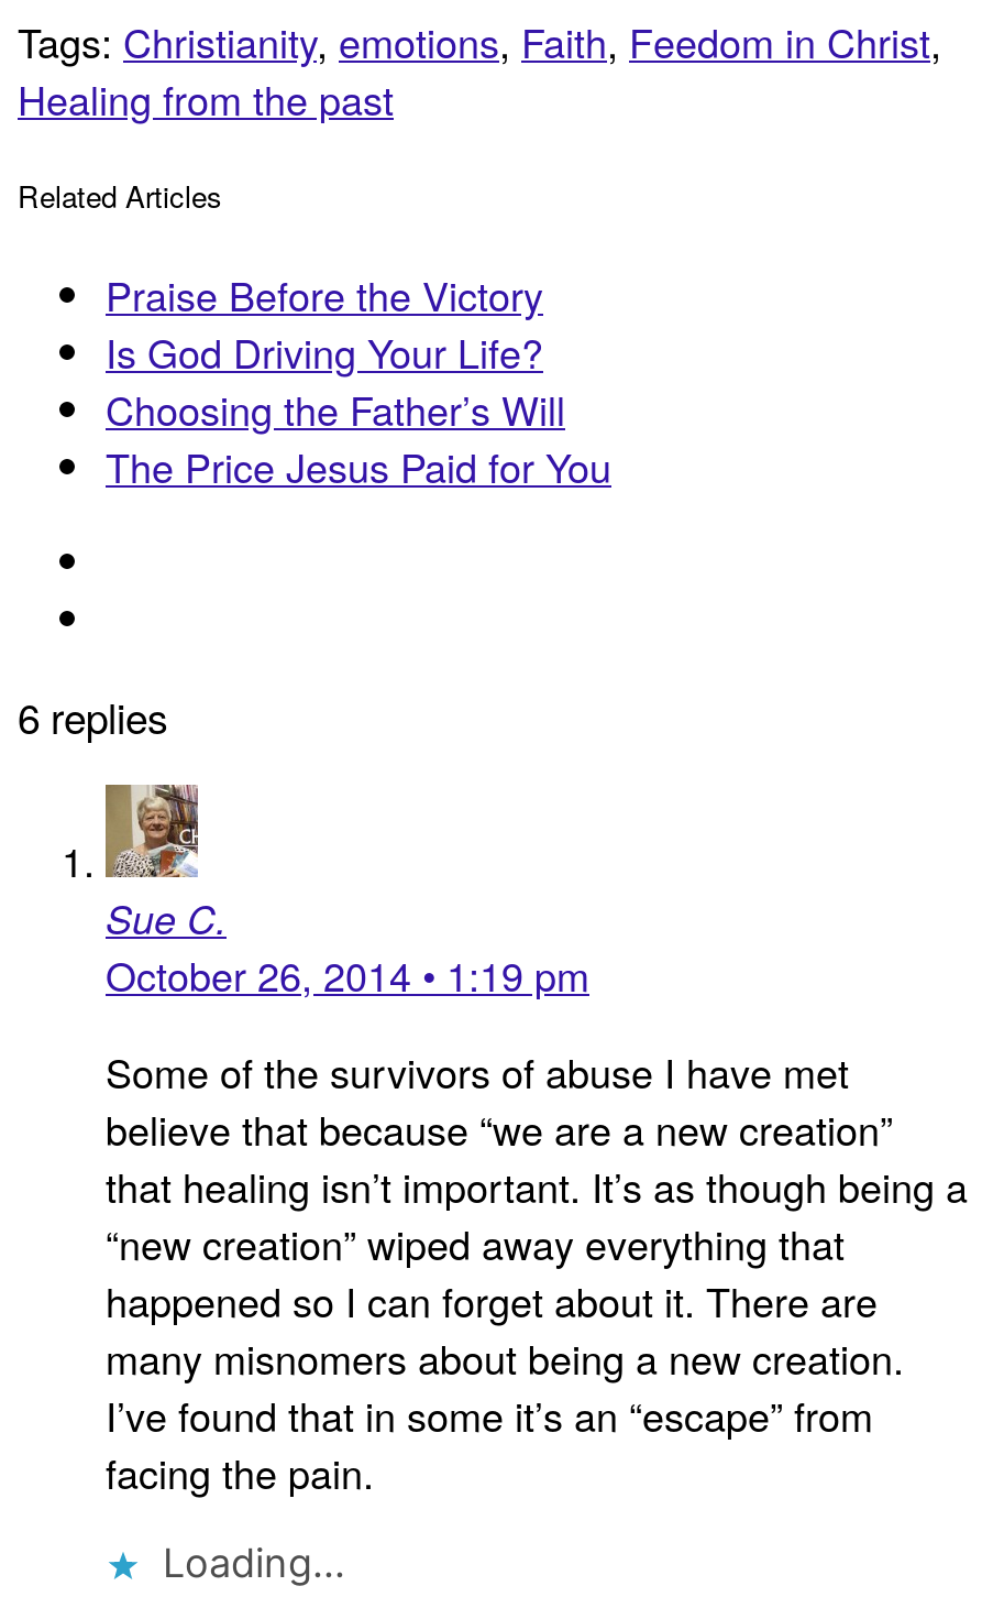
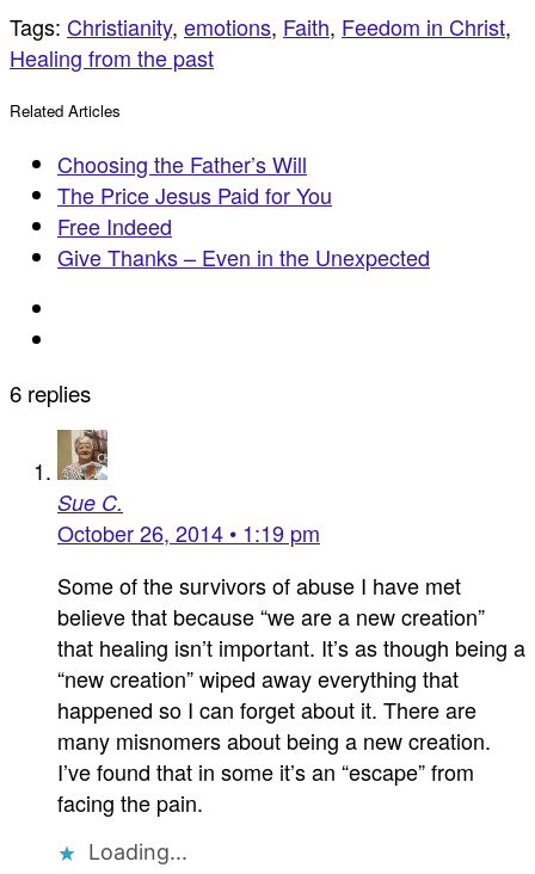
- Praise Before the Victory
- Is God Driving Your Life?

moved up: Choosing the Father’s Will | The Price Jesus Paid for You

+ Free Indeed
+ Give Thanks – Even in the Unexpected
